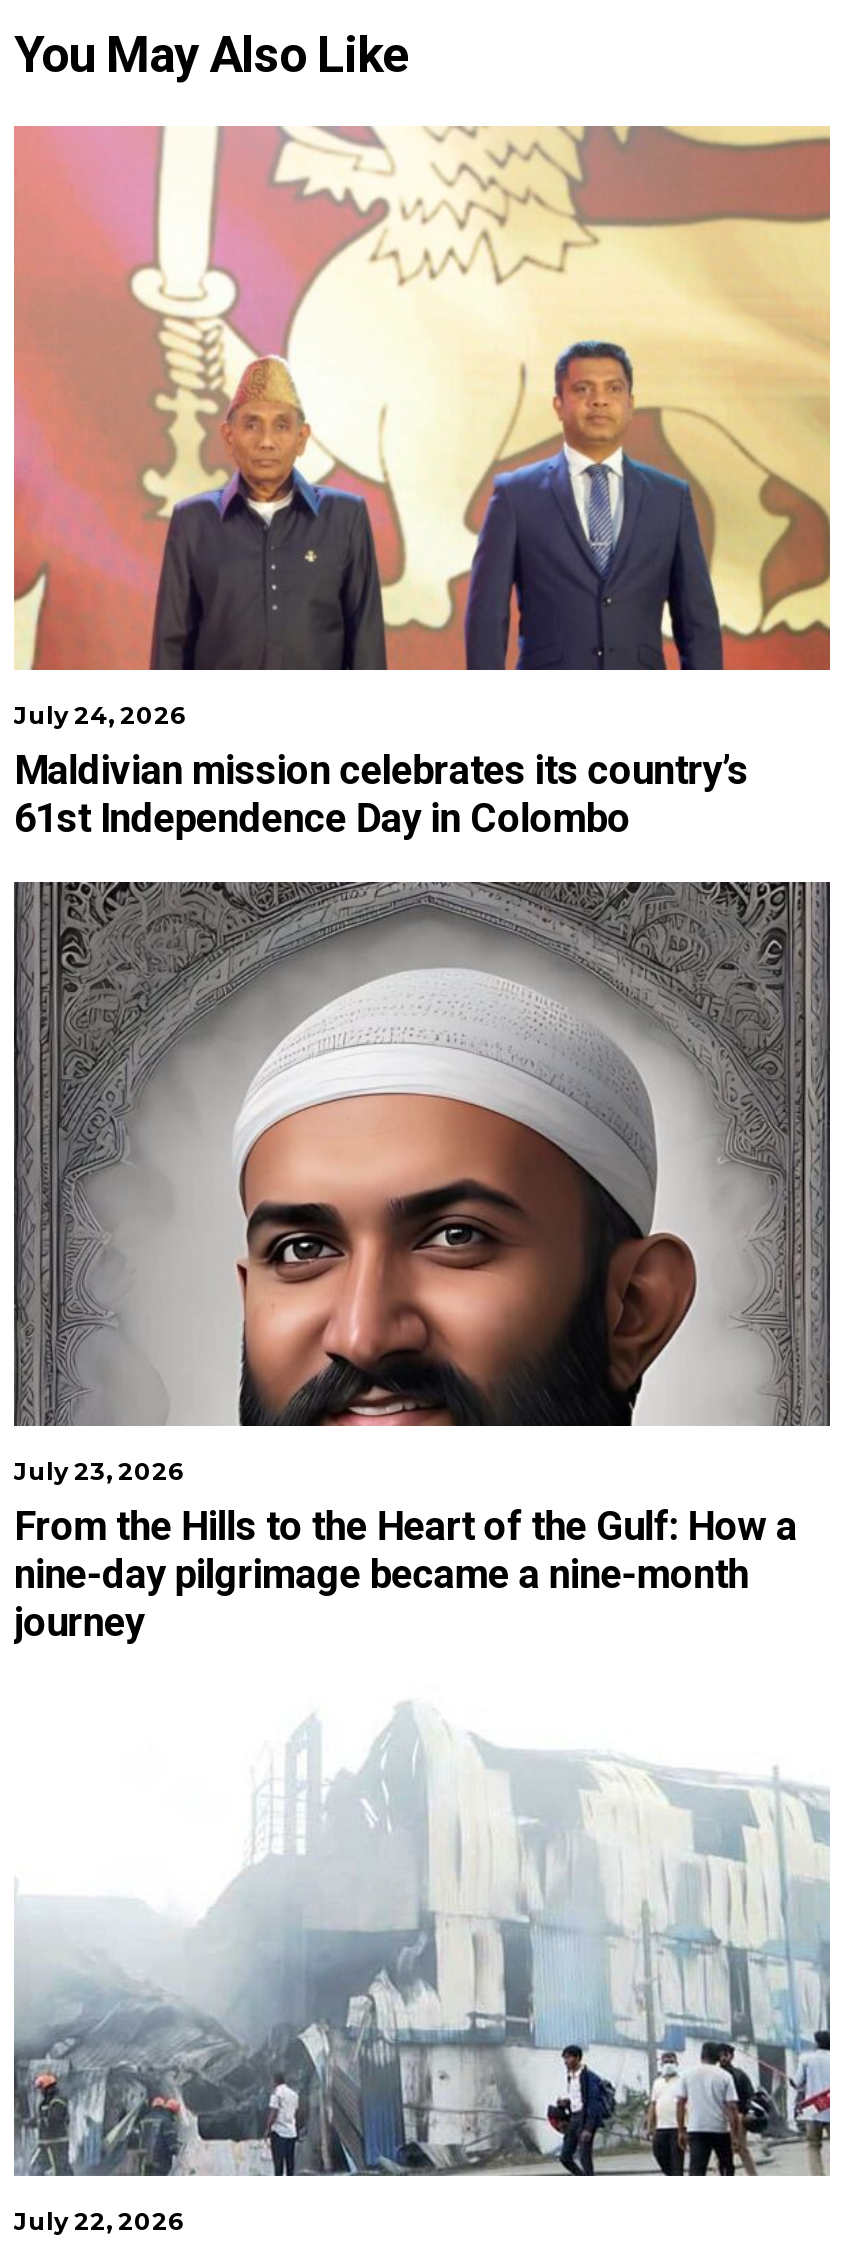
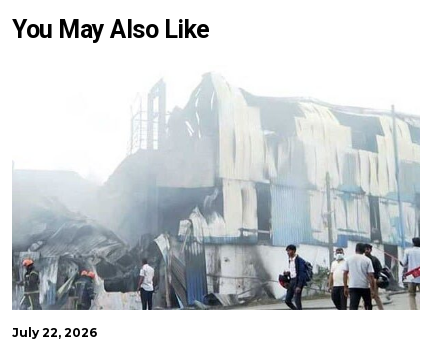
- [image]
- July 24, 2026
- Maldivian mission celebrates its country’s
- 61st Independence Day in Colombo

- [image]
- July 23, 2026
- From the Hills to the Heart of the Gulf: How a
- nine-day pilgrimage became a nine-month
- journey
